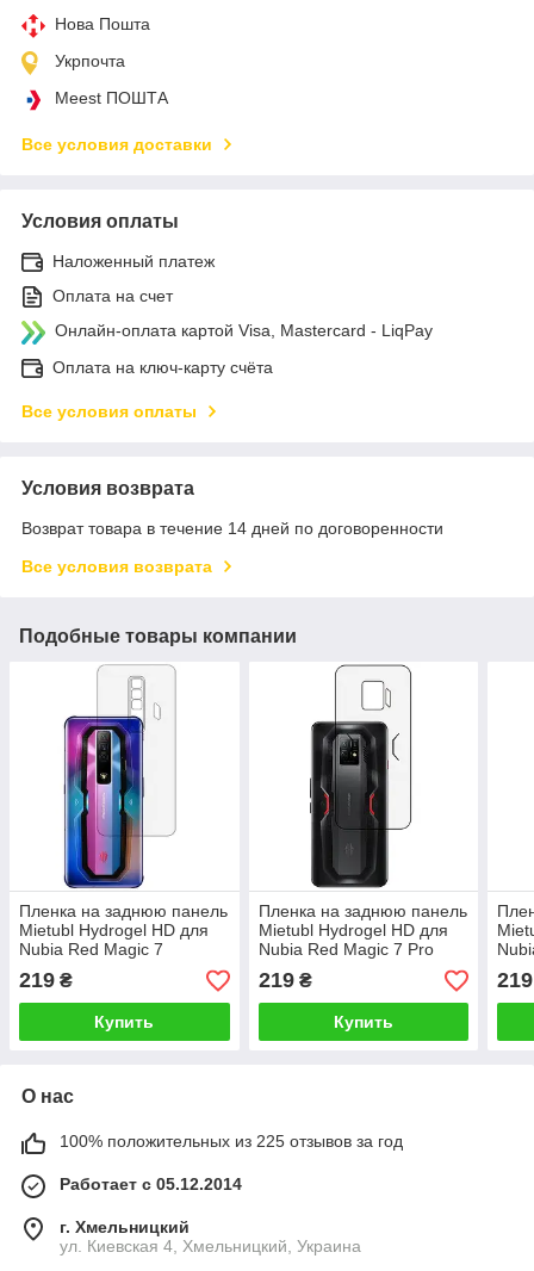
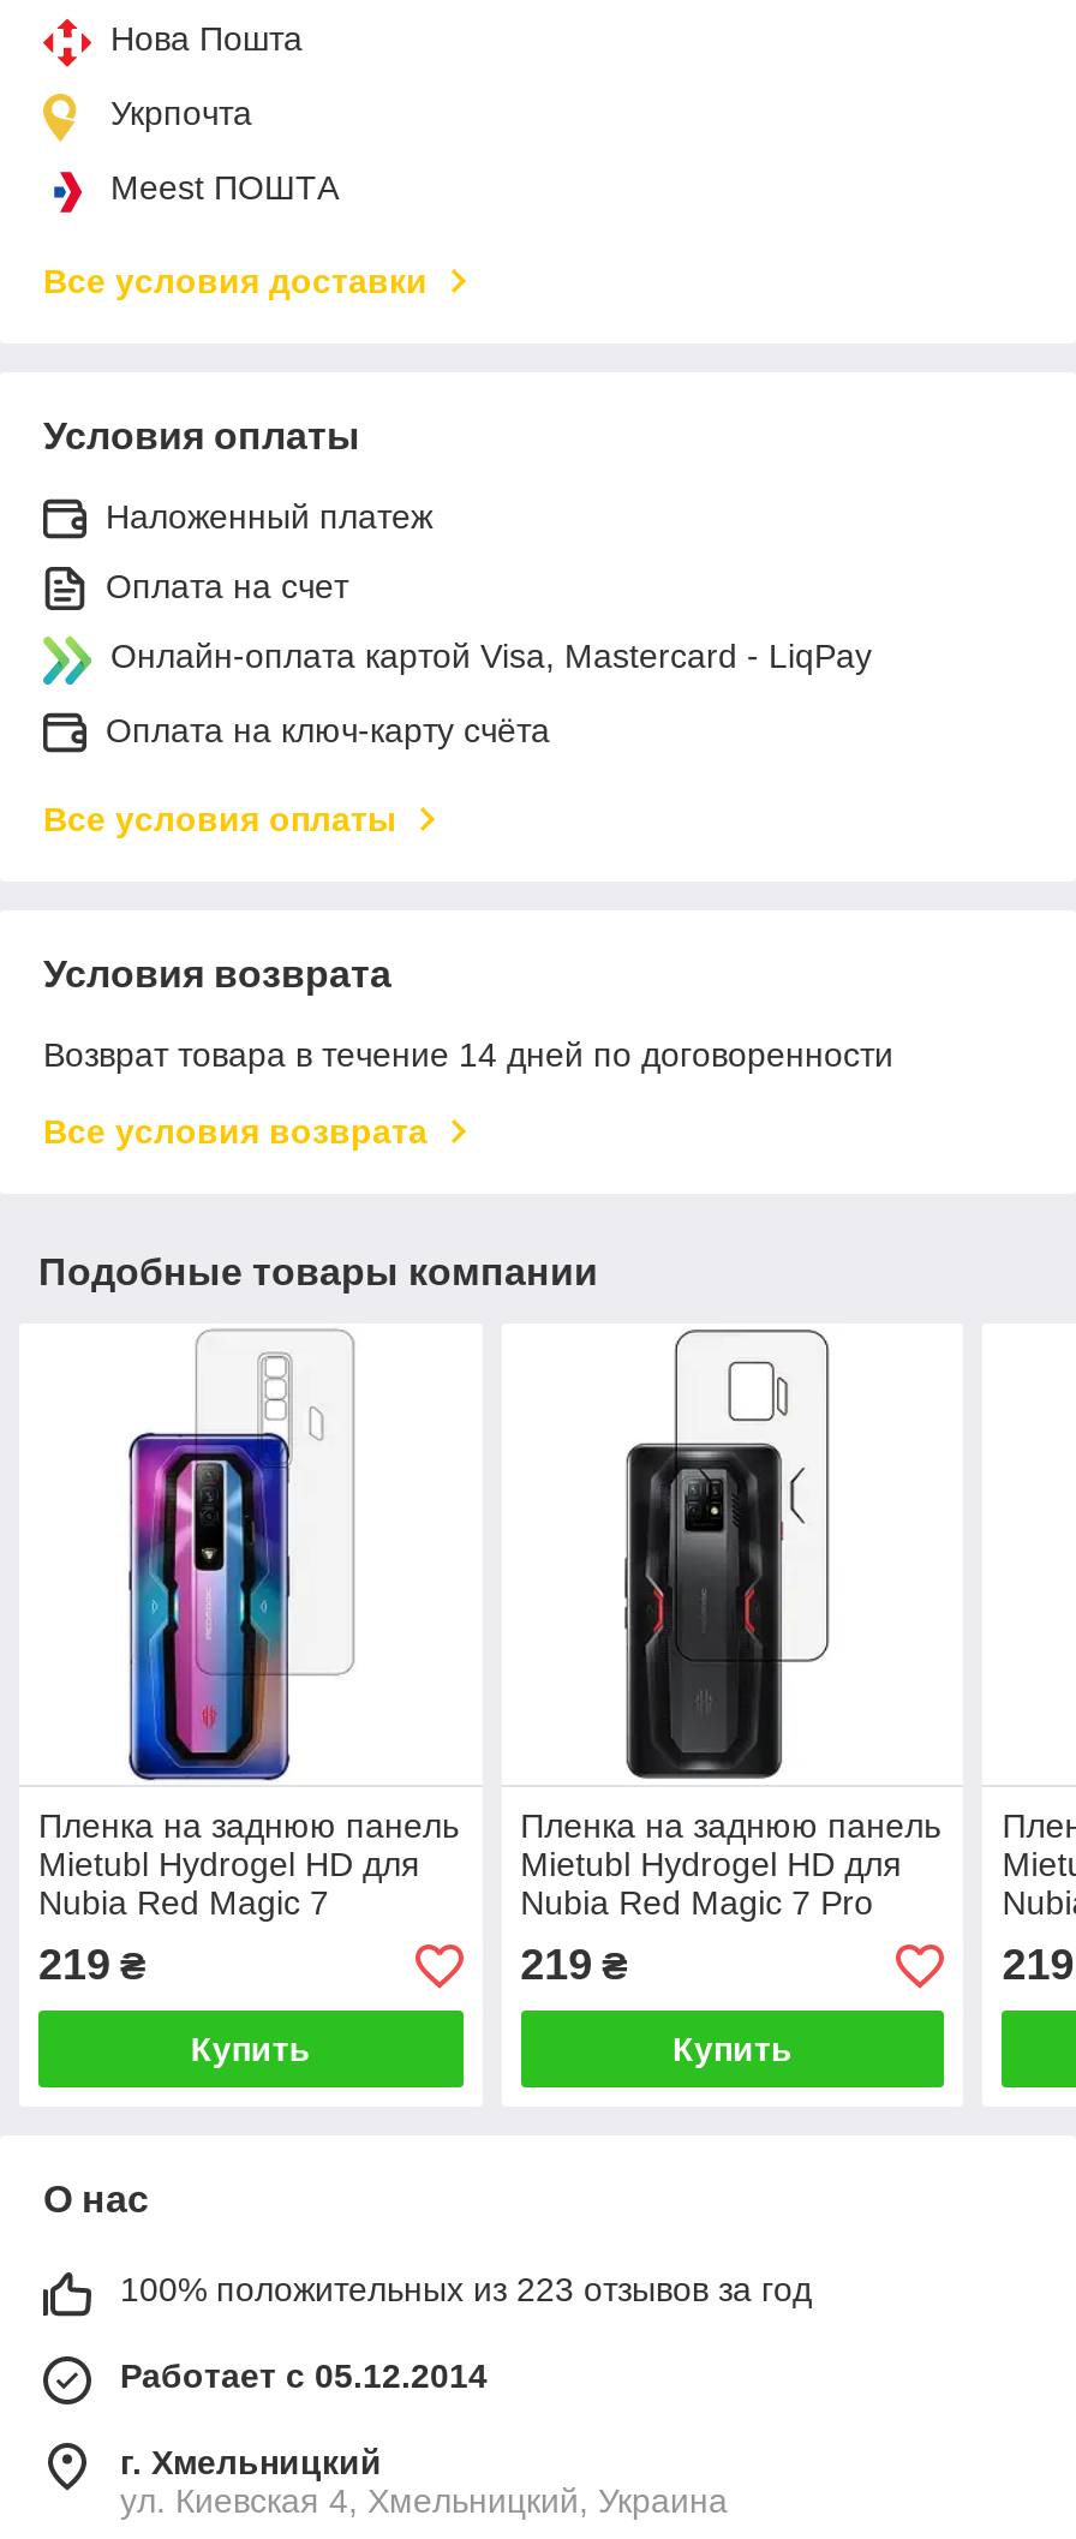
- 100% положительных из 225 отзывов за год
+ 100% положительных из 223 отзывов за год
